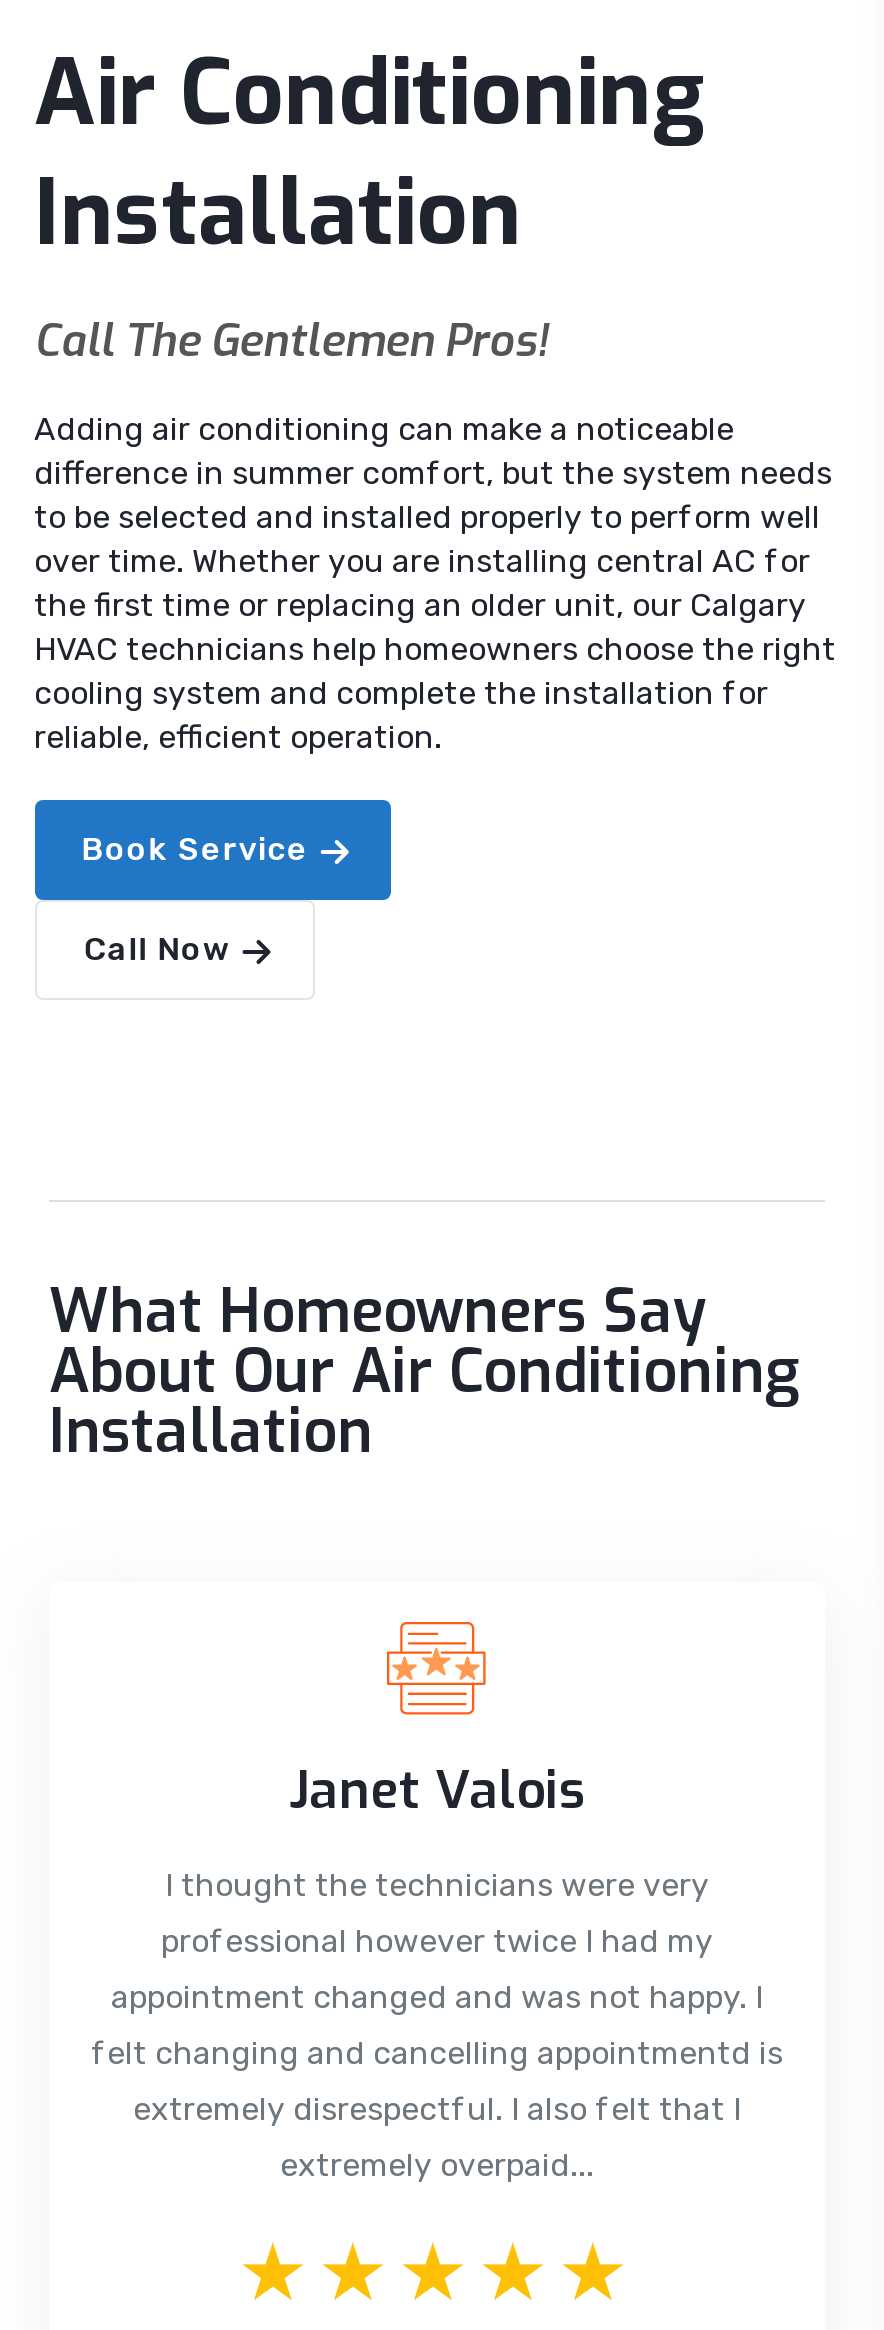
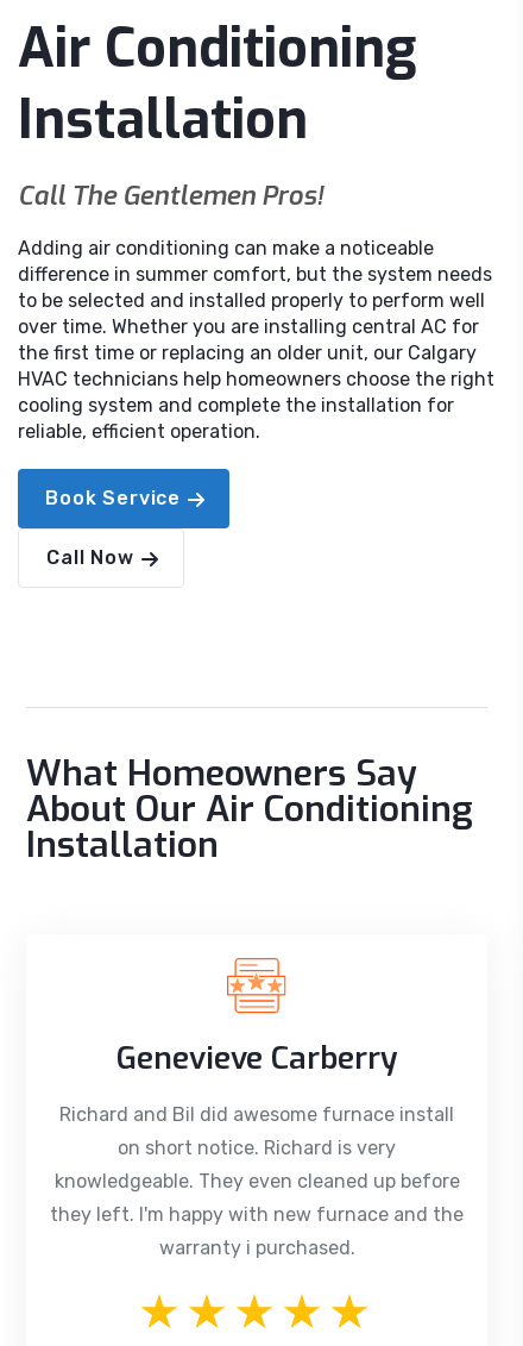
- Janet Valois
- I thought the technicians were very
- professional however twice I had my
- appointment changed and was not happy. I
- felt changing and cancelling appointmentd is
- extremely disrespectful. I also felt that I
- extremely overpaid...
+ Genevieve Carberry
+ Richard and Bil did awesome furnace install
+ on short notice. Richard is very
+ knowledgeable. They even cleaned up before
+ they left. I'm happy with new furnace and the
+ warranty i purchased.
